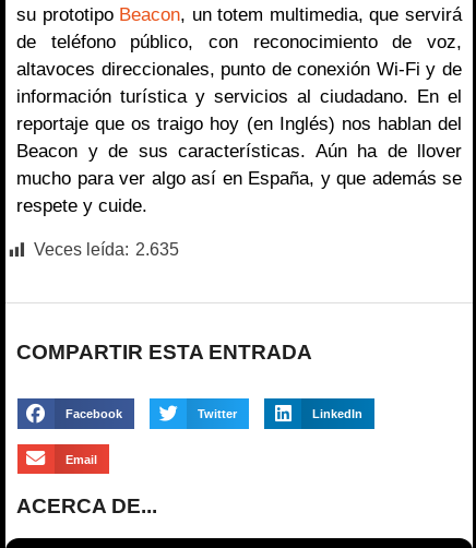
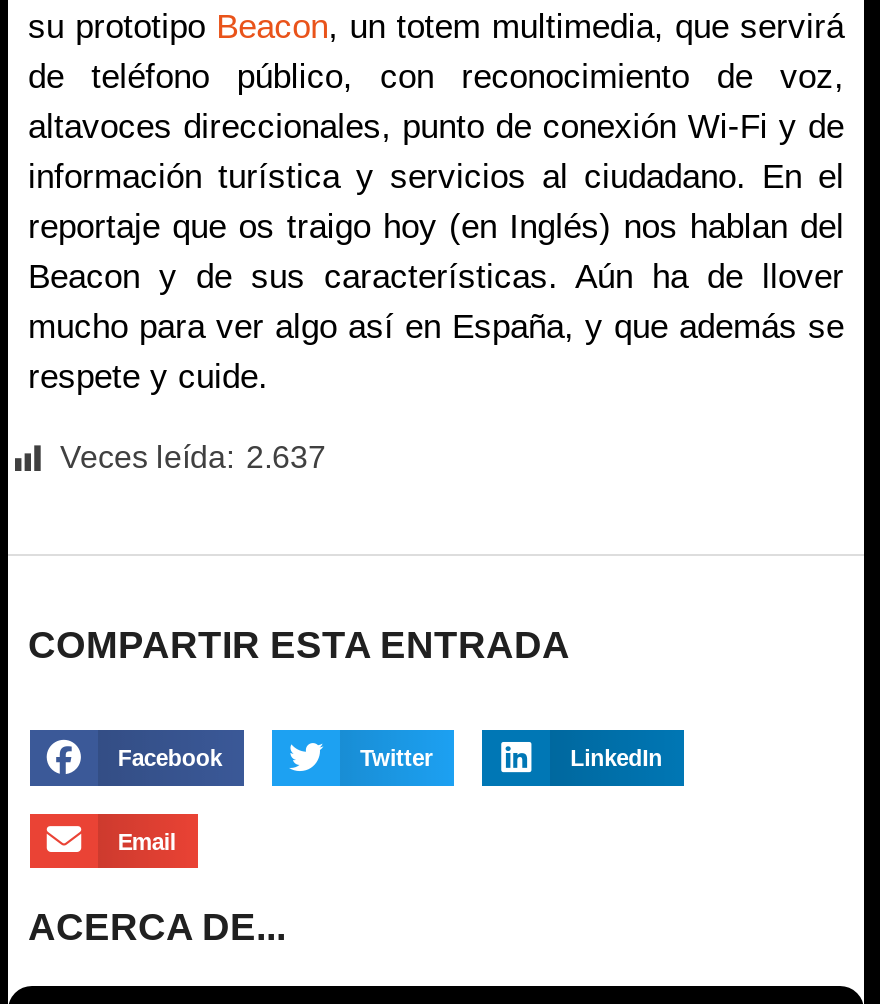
- Veces leída: 2.635
+ Veces leída: 2.637
